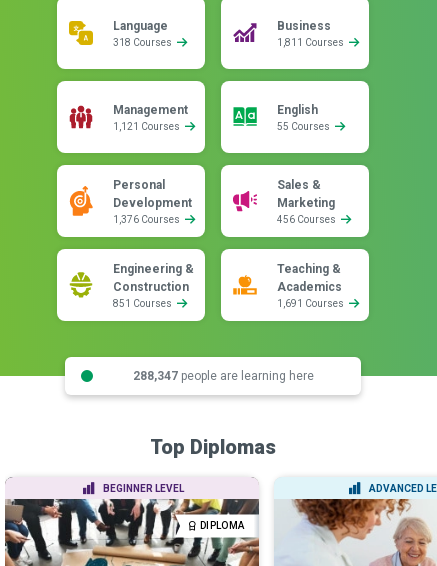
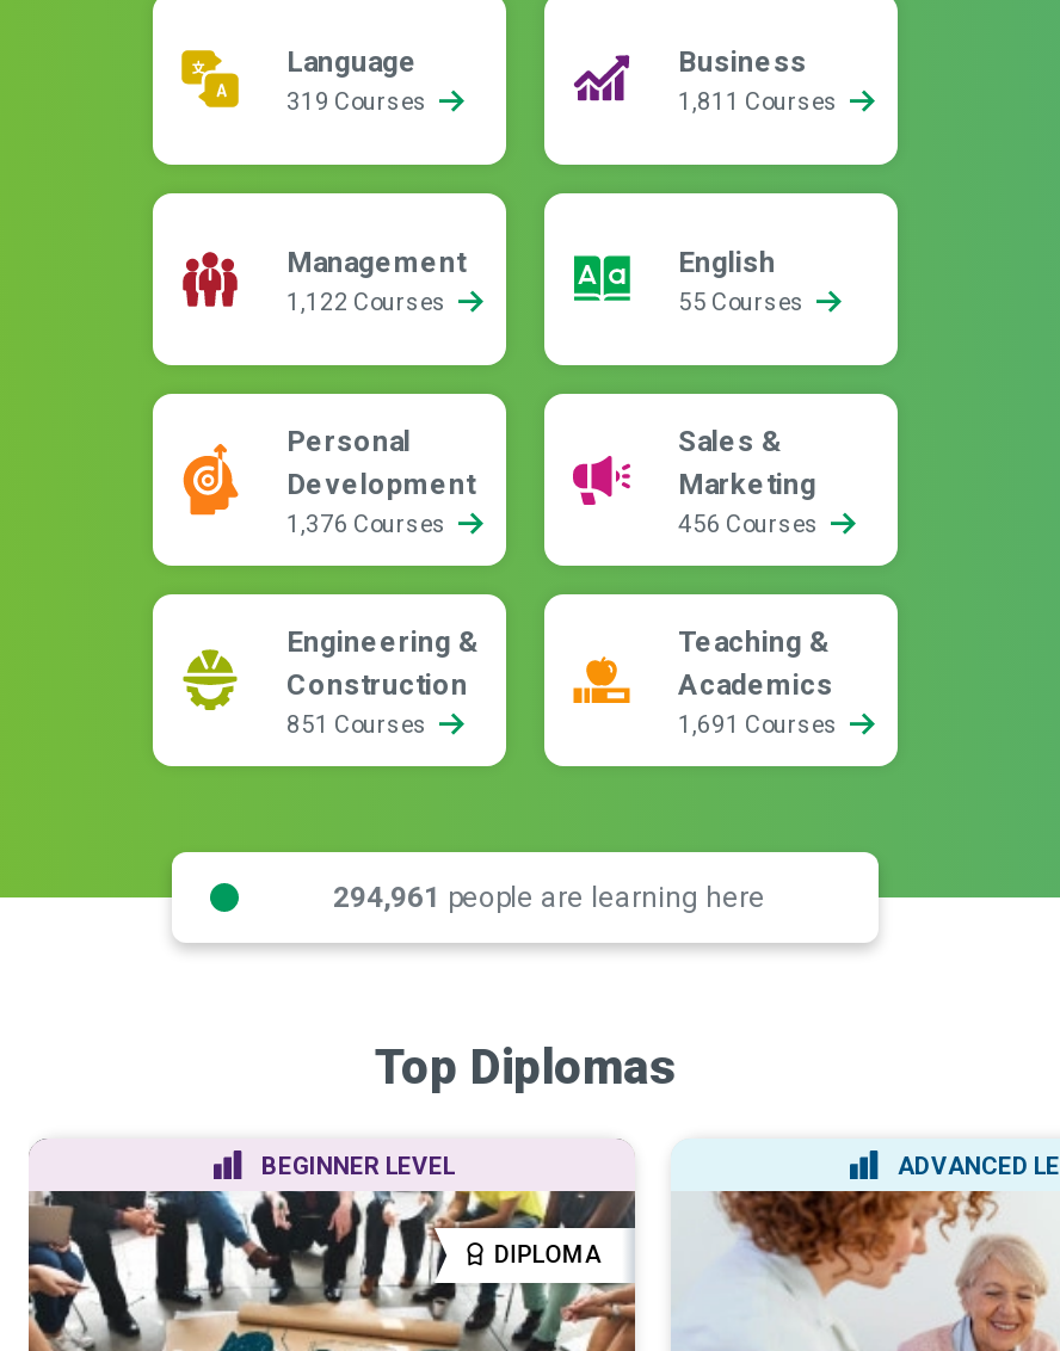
- 318 Courses
+ 319 Courses

- 1,121 Courses
+ 1,122 Courses

- 288,347 people are learning here
+ 294,961 people are learning here
